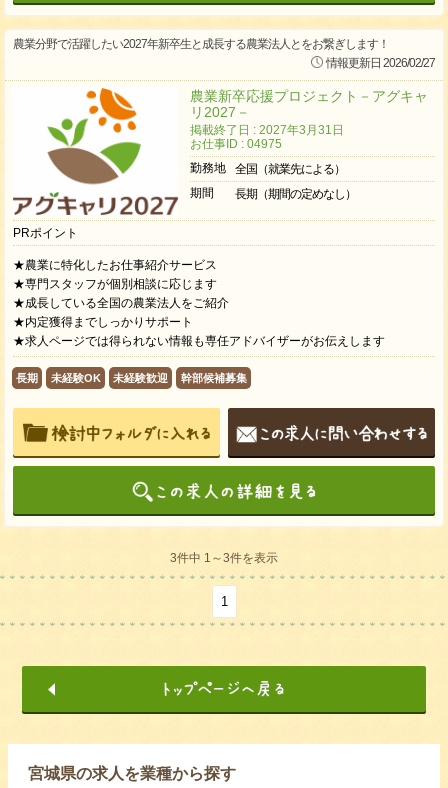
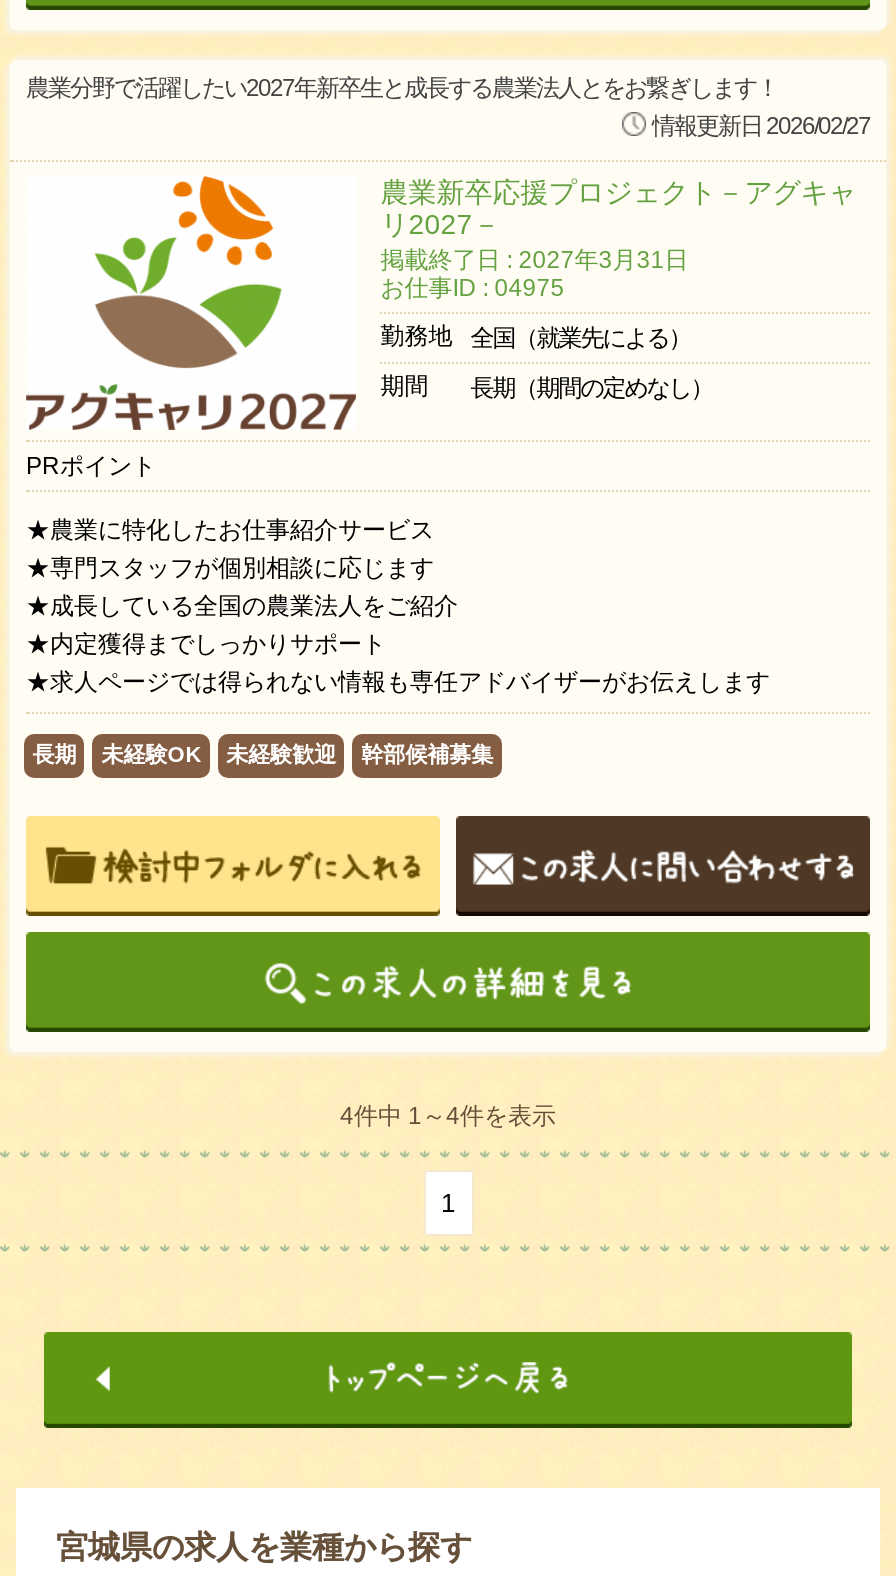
- 3件中 1～3件を表示
+ 4件中 1～4件を表示
